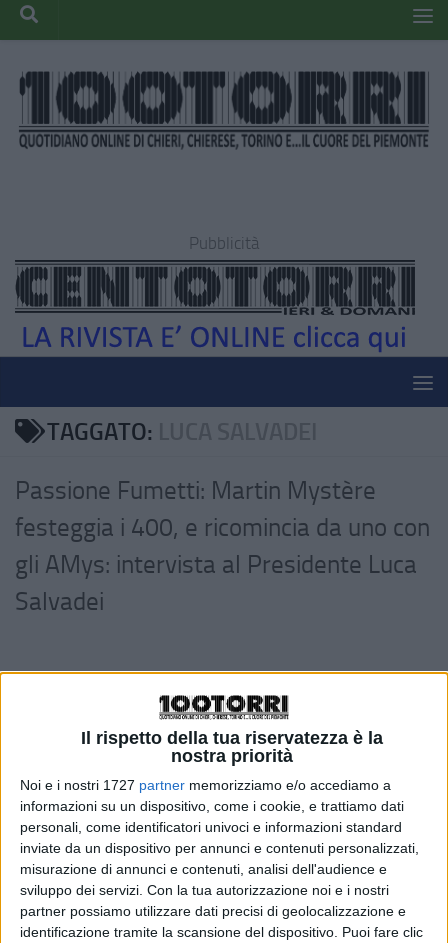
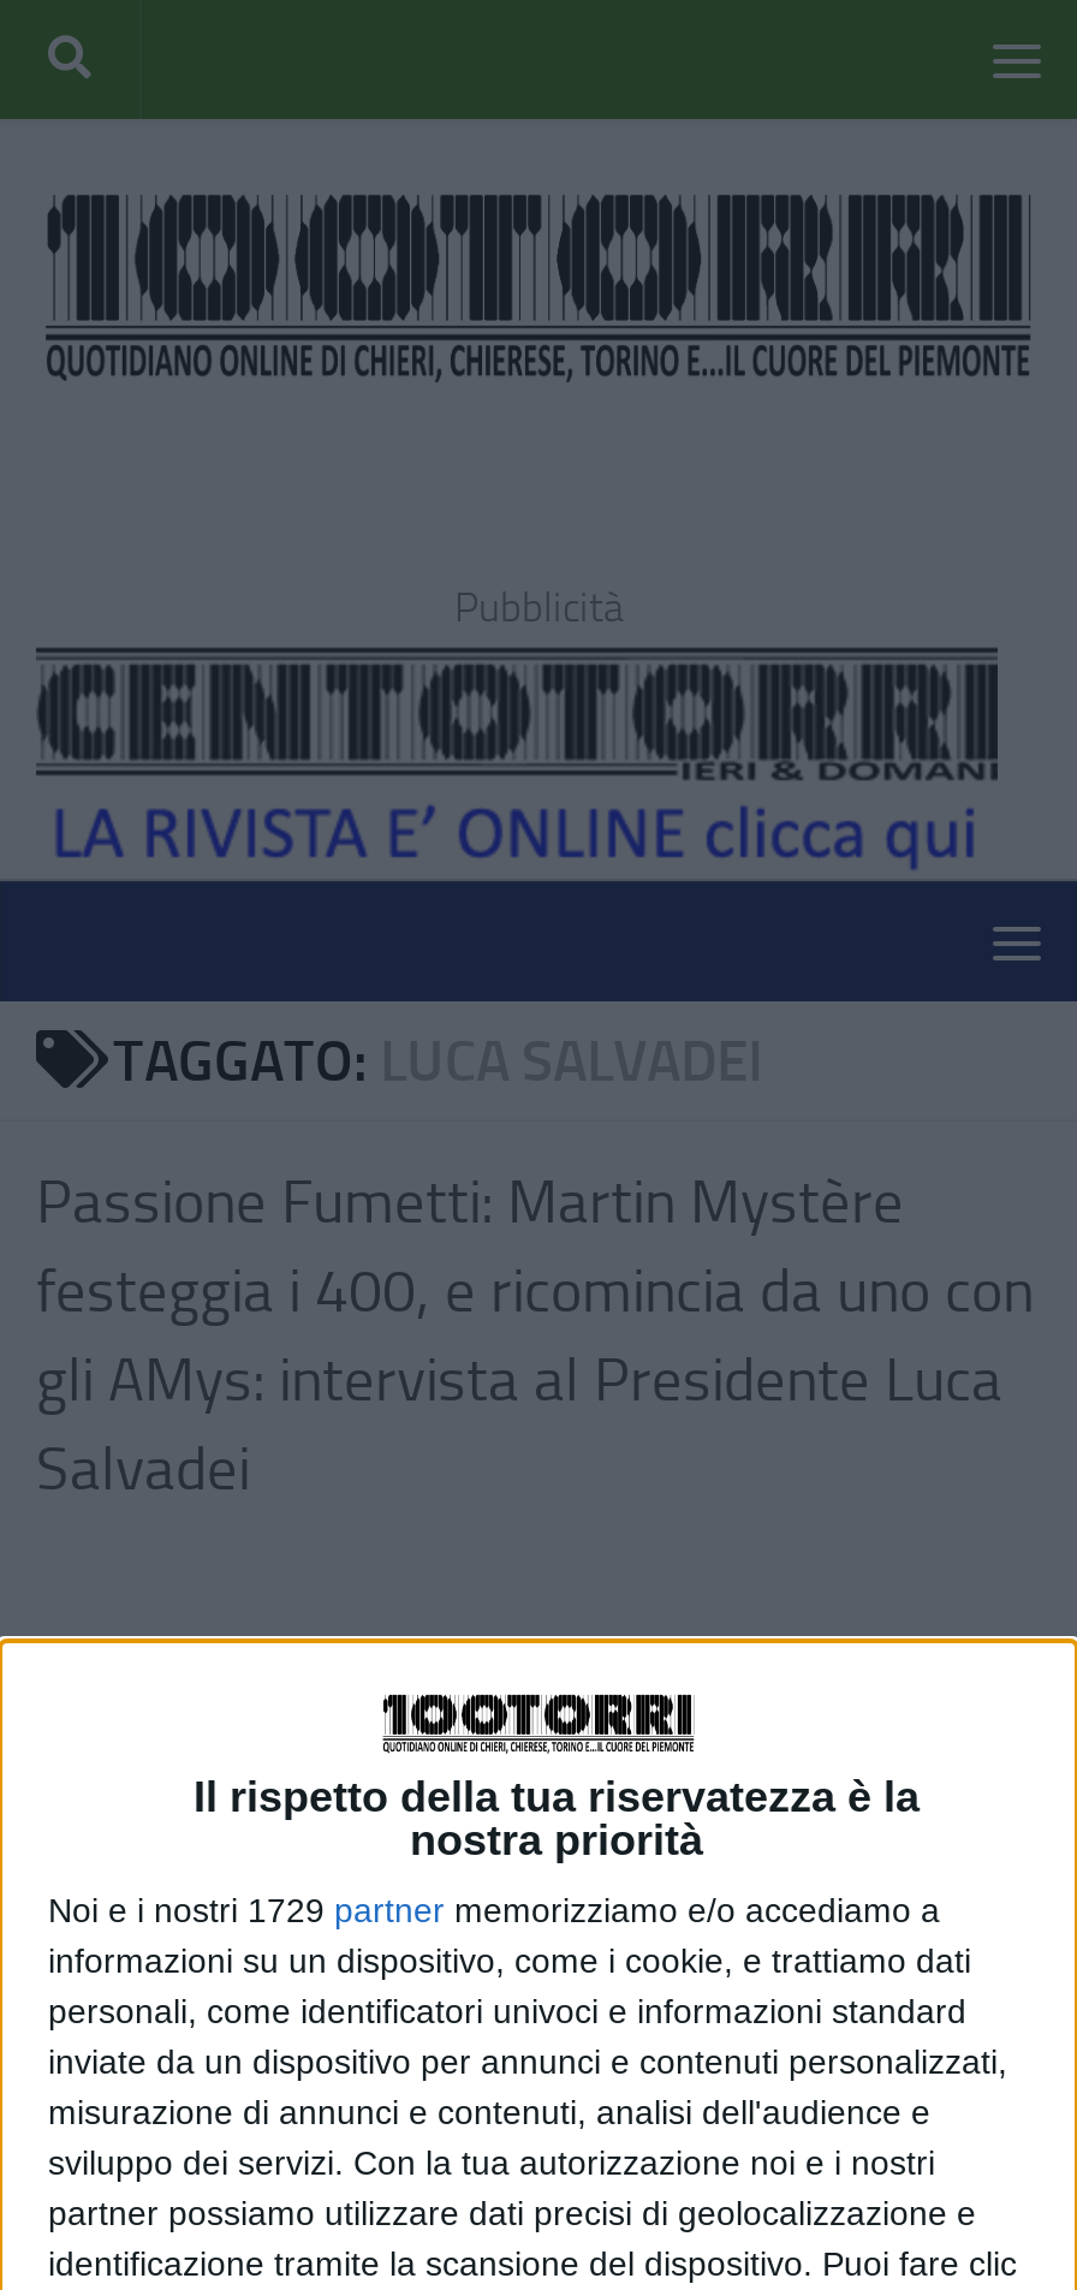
- Noi e i nostri 1727 partner memorizziamo e/o accediamo a
+ Noi e i nostri 1729 partner memorizziamo e/o accediamo a
